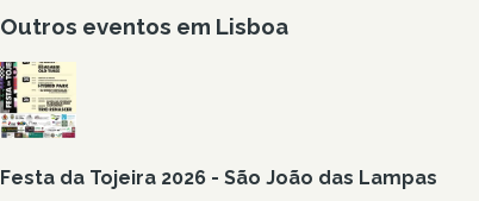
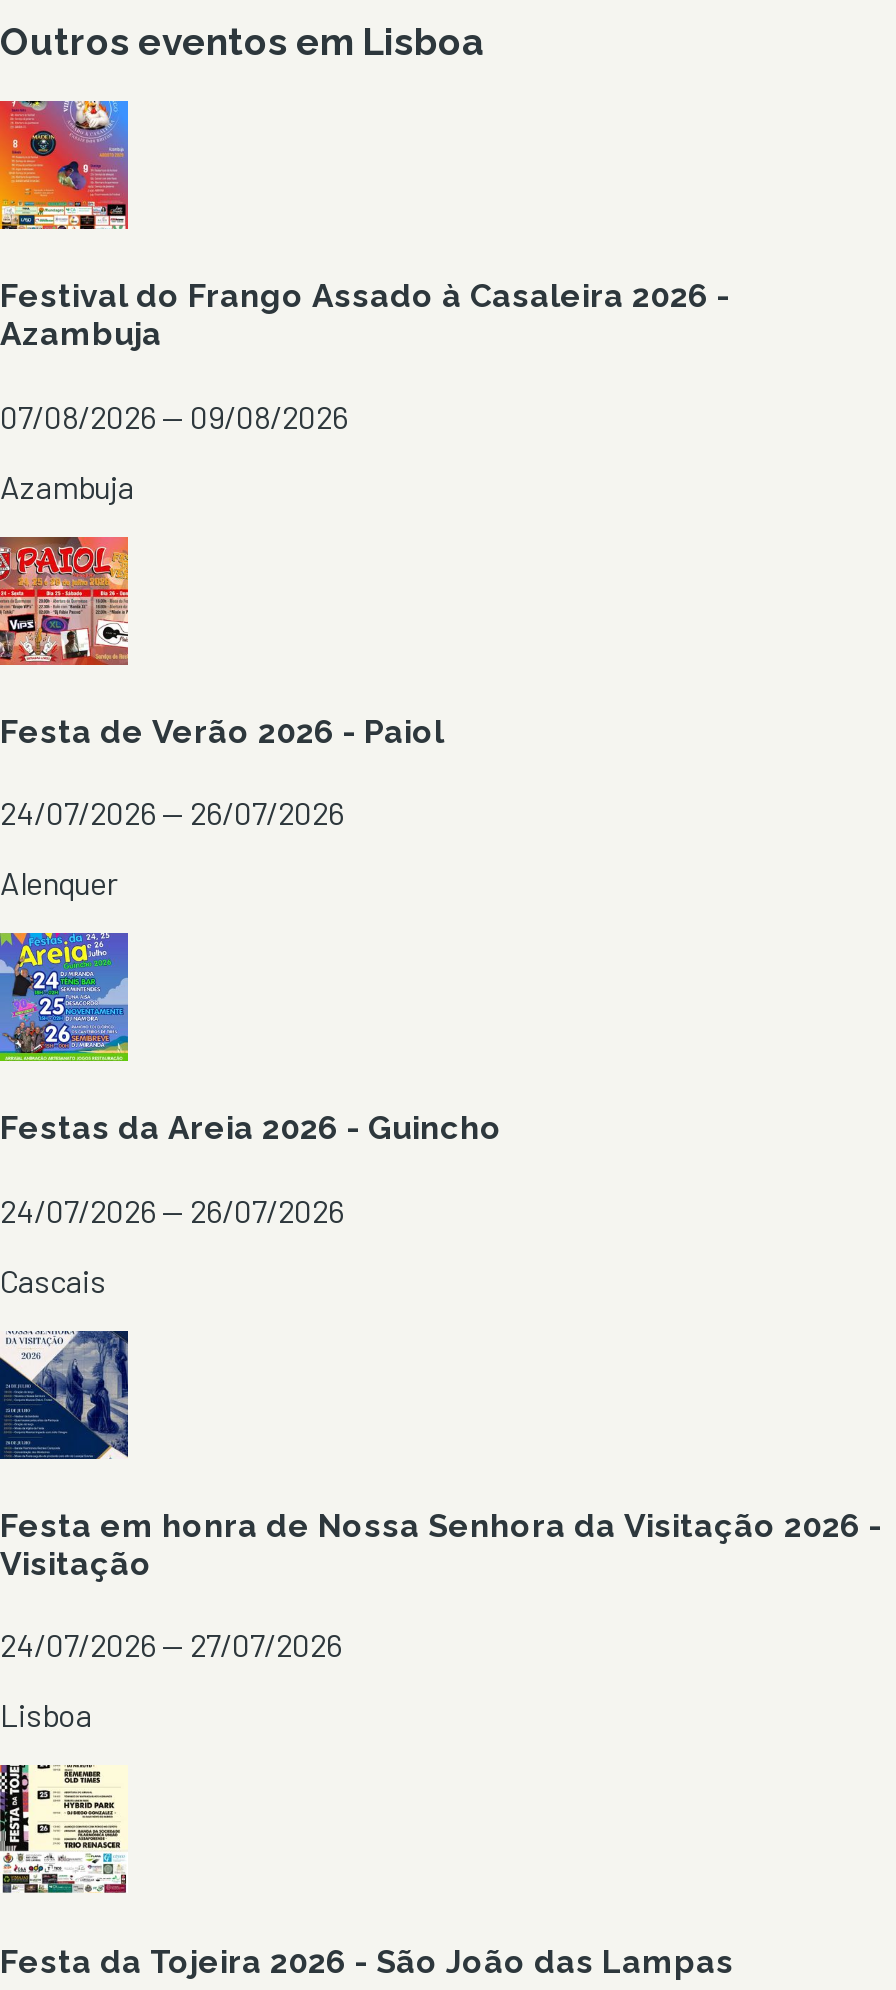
+ [image]
+ Festival do Frango Assado à Casaleira 2026 -
+ Azambuja
+ 07/08/2026 — 09/08/2026
+ Azambuja

+ [image]
+ Festa de Verão 2026 - Paiol
+ 24/07/2026 — 26/07/2026
+ Alenquer

+ [image]
+ Festas da Areia 2026 - Guincho
+ 24/07/2026 — 26/07/2026
+ Cascais

+ [image]
+ Festa em honra de Nossa Senhora da Visitação 2026 -
+ Visitação
+ 24/07/2026 — 27/07/2026
+ Lisboa
